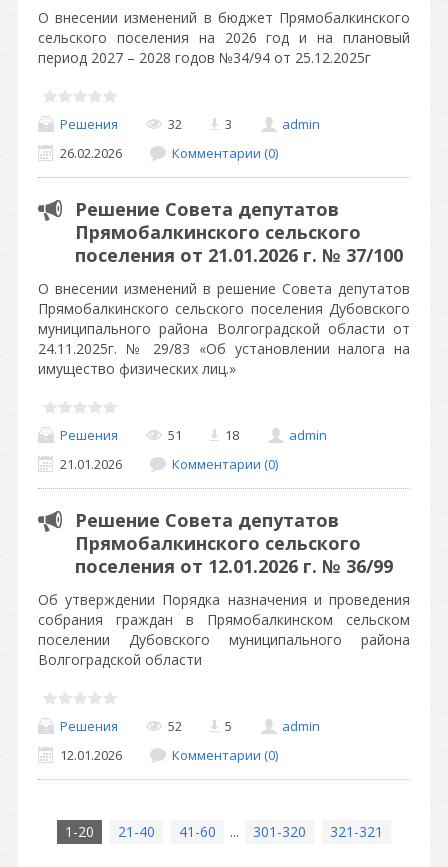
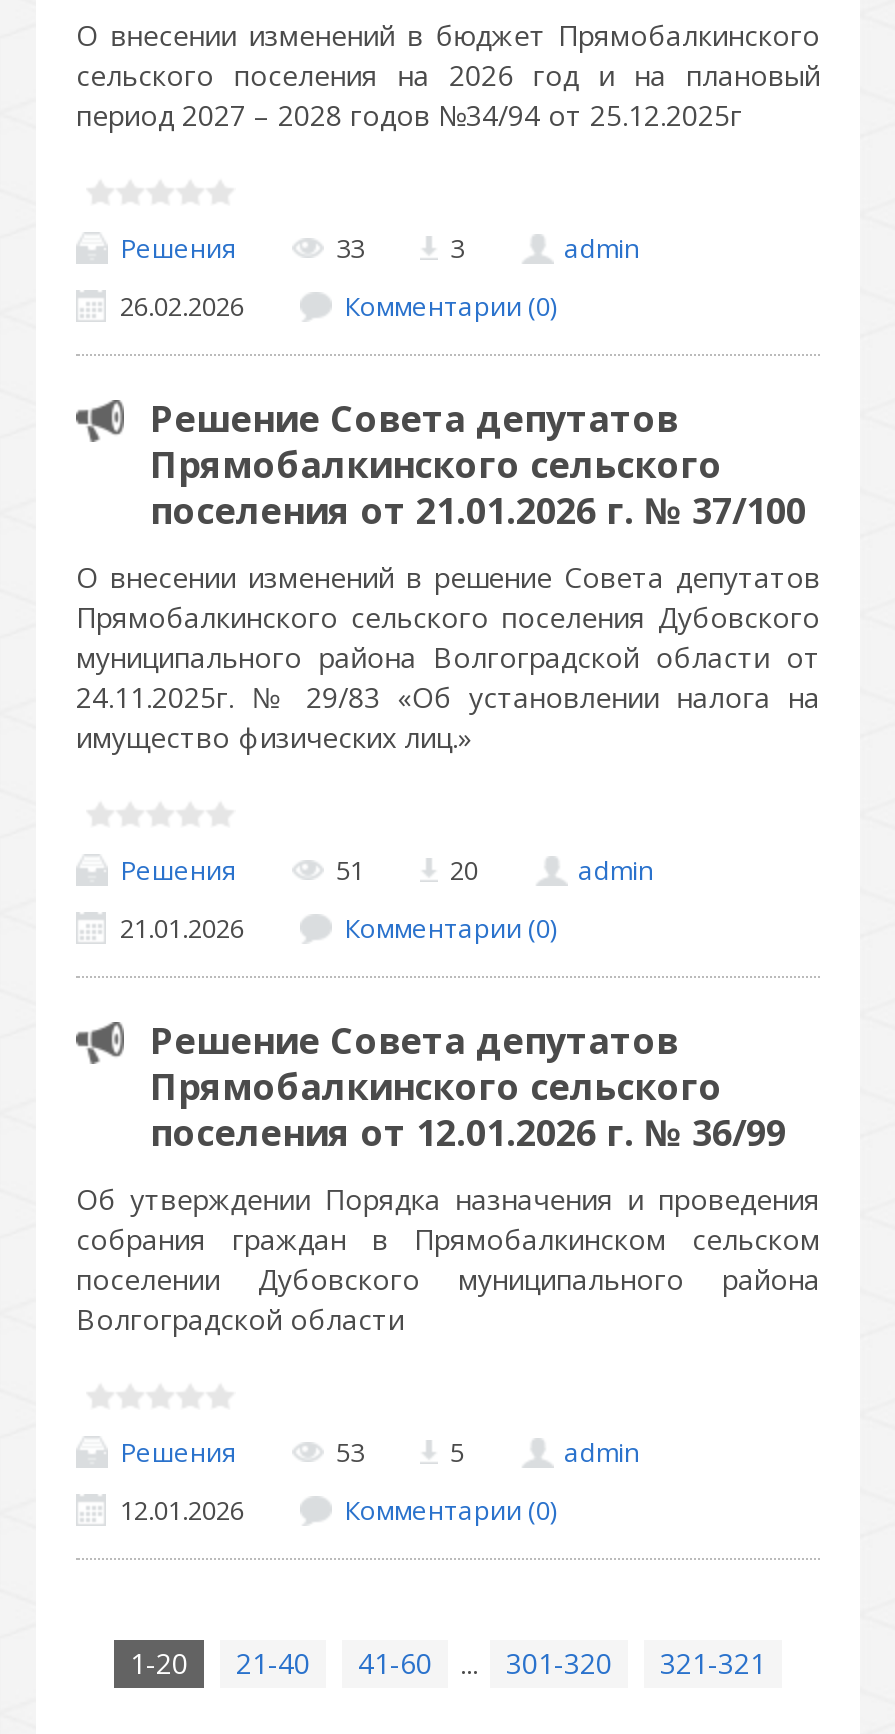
- 32
+ 33

- 18
+ 20

- 52
+ 53
